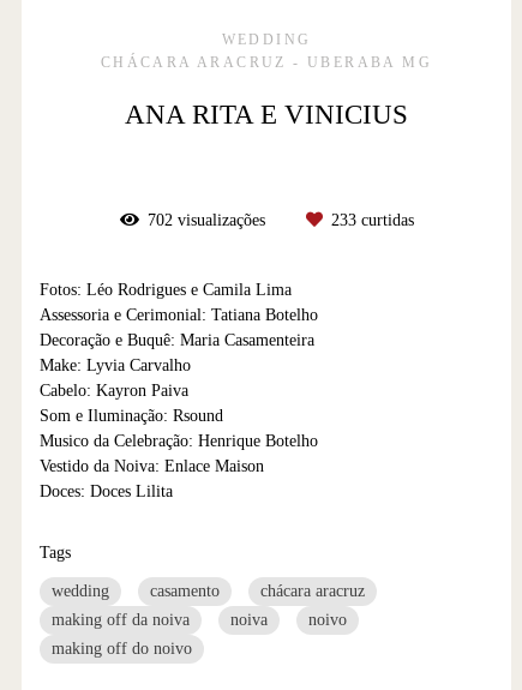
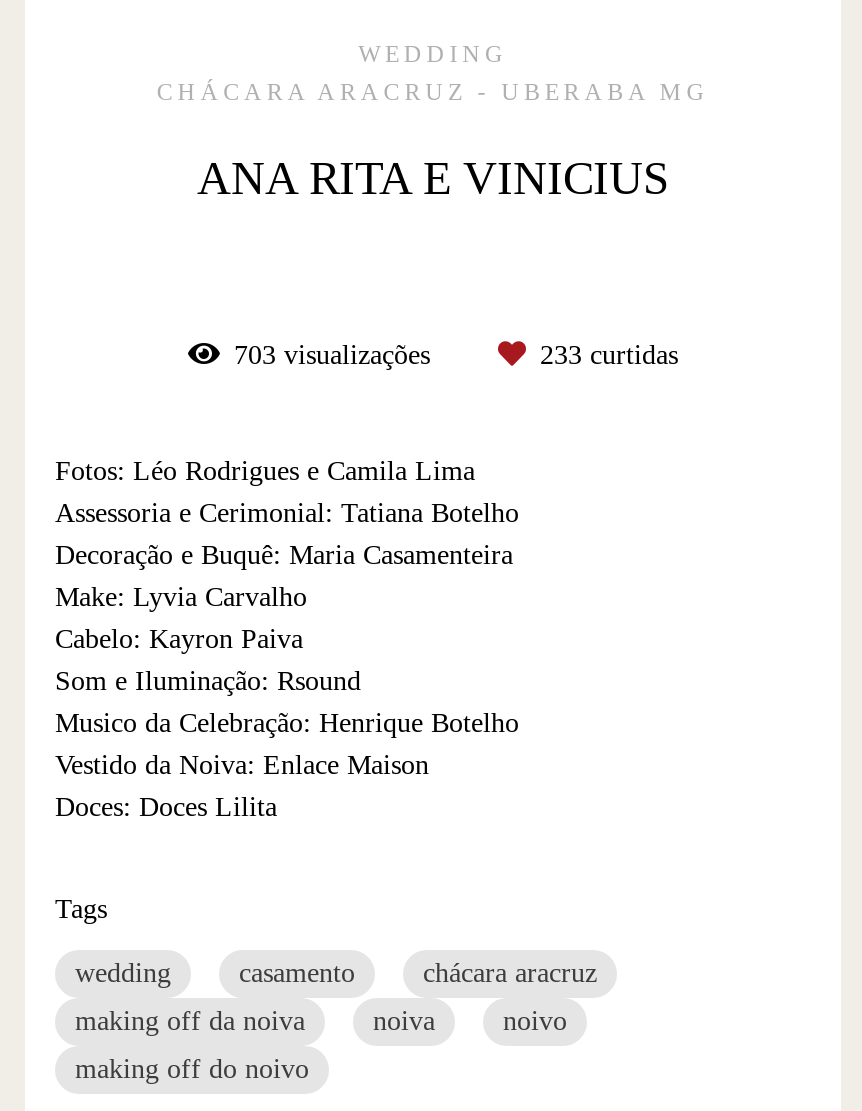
- 702 visualizações
+ 703 visualizações
